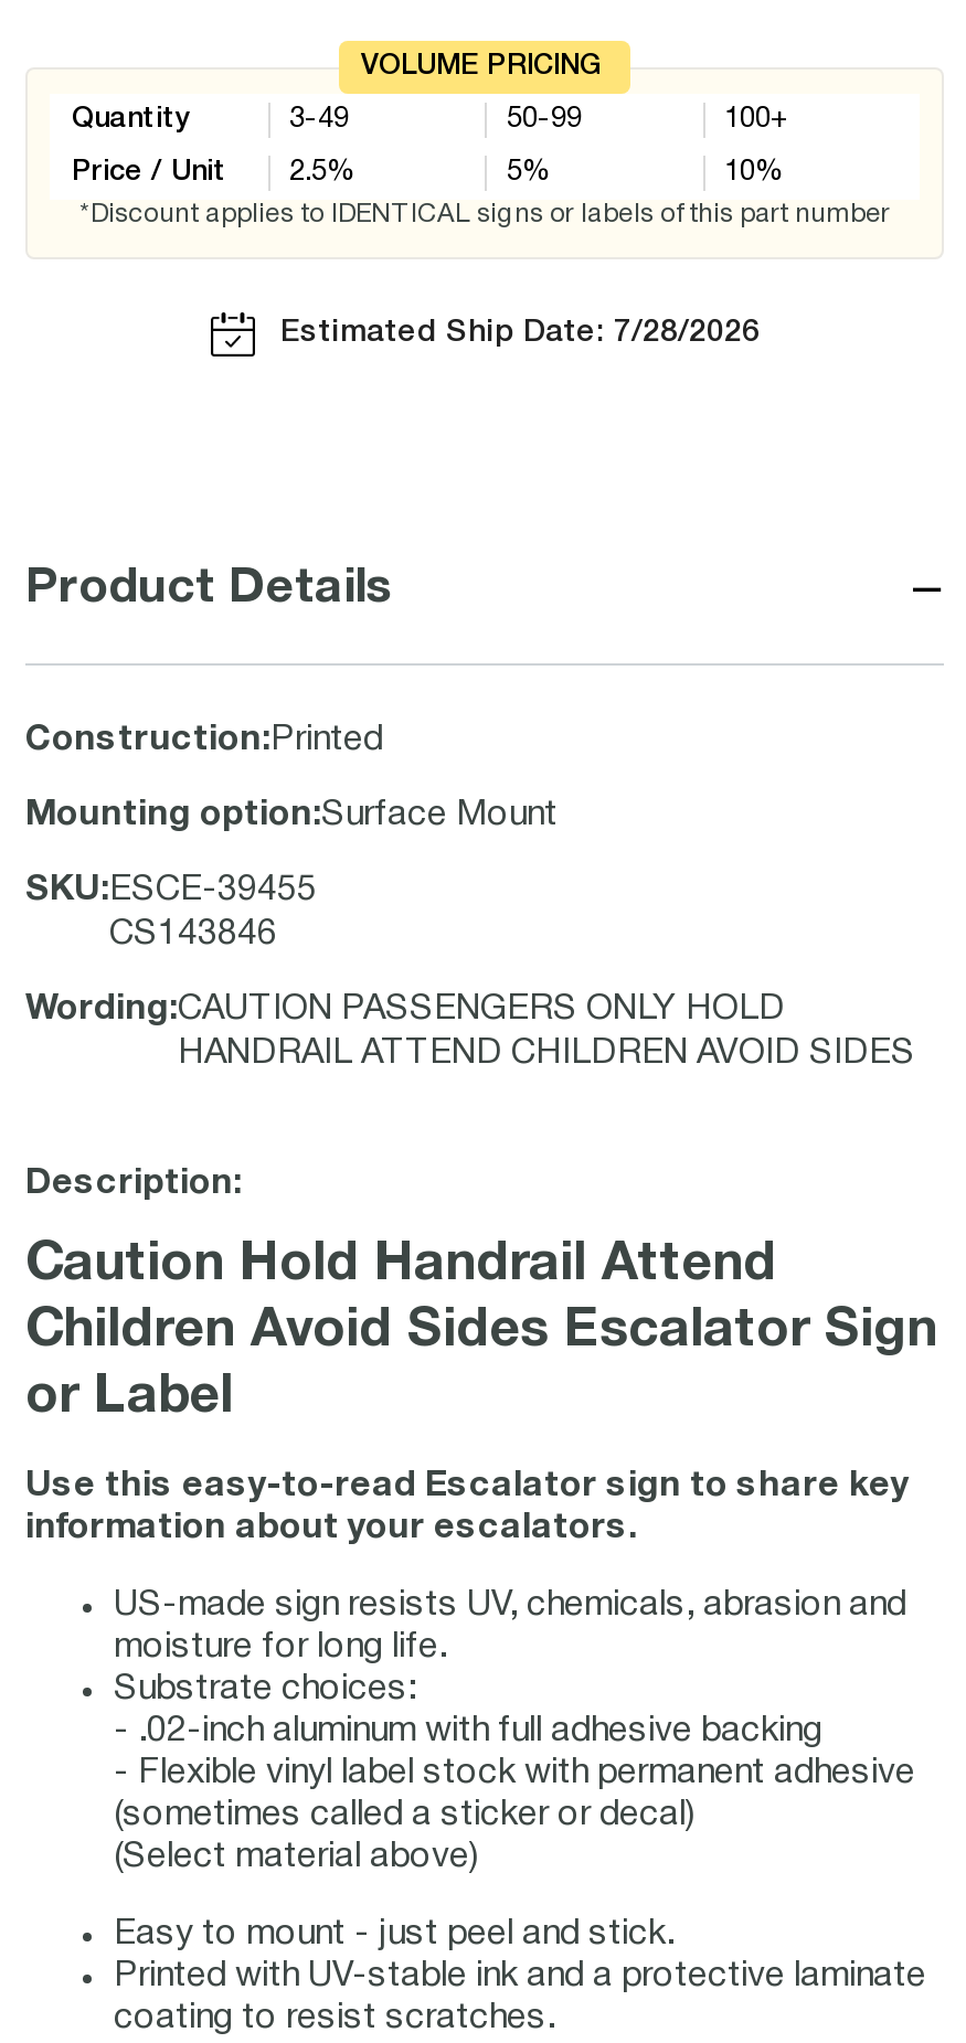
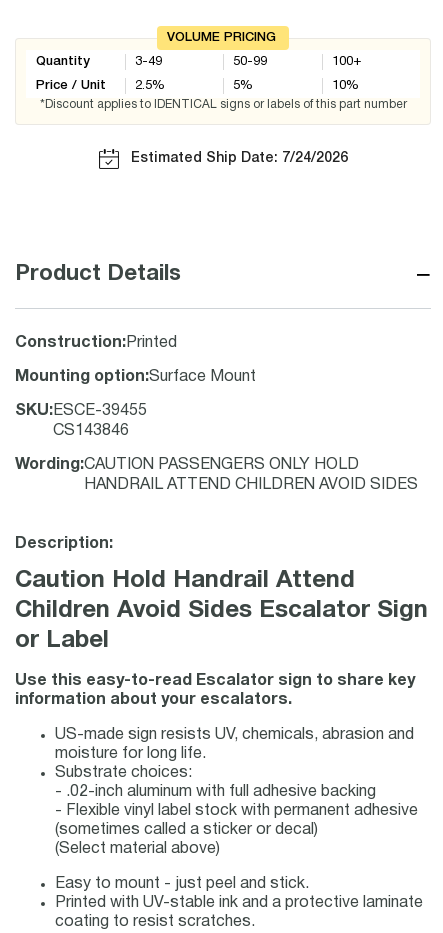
- Estimated Ship Date: 7/28/2026
+ Estimated Ship Date: 7/24/2026
